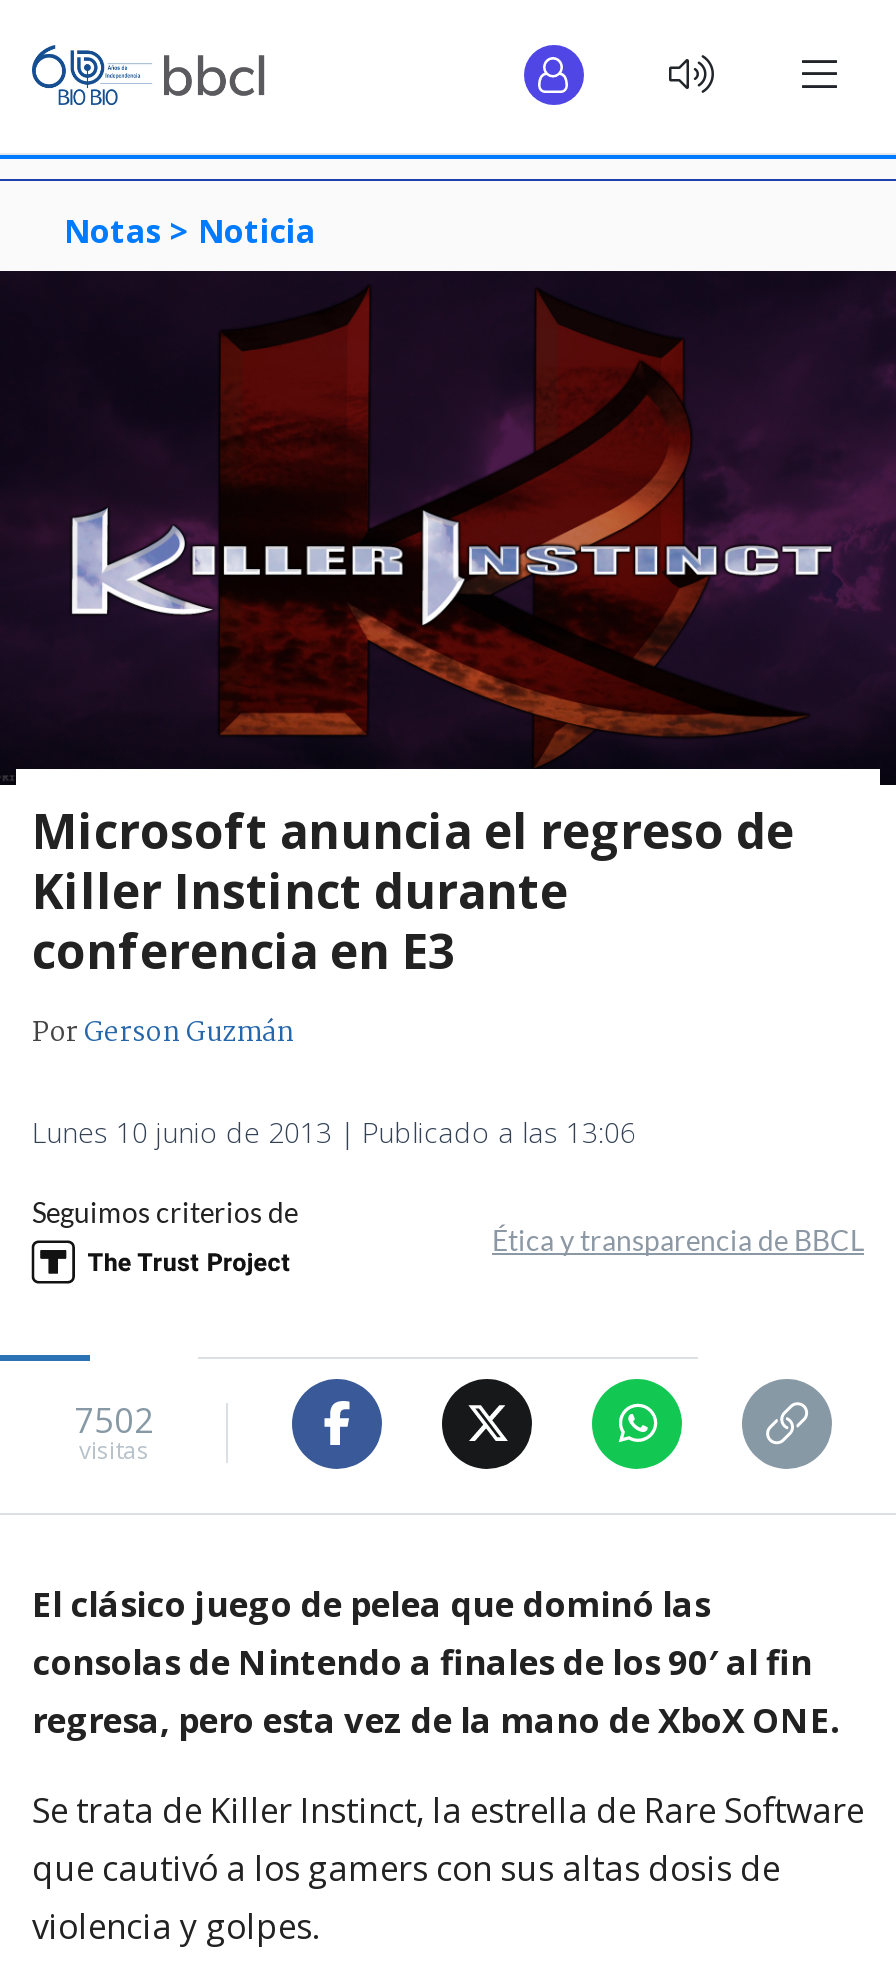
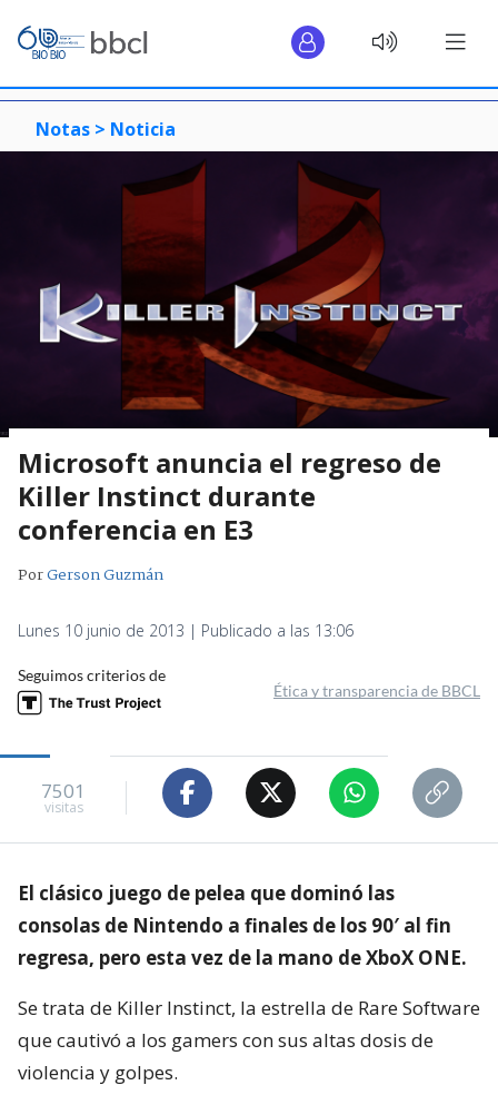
- 7502
+ 7501
